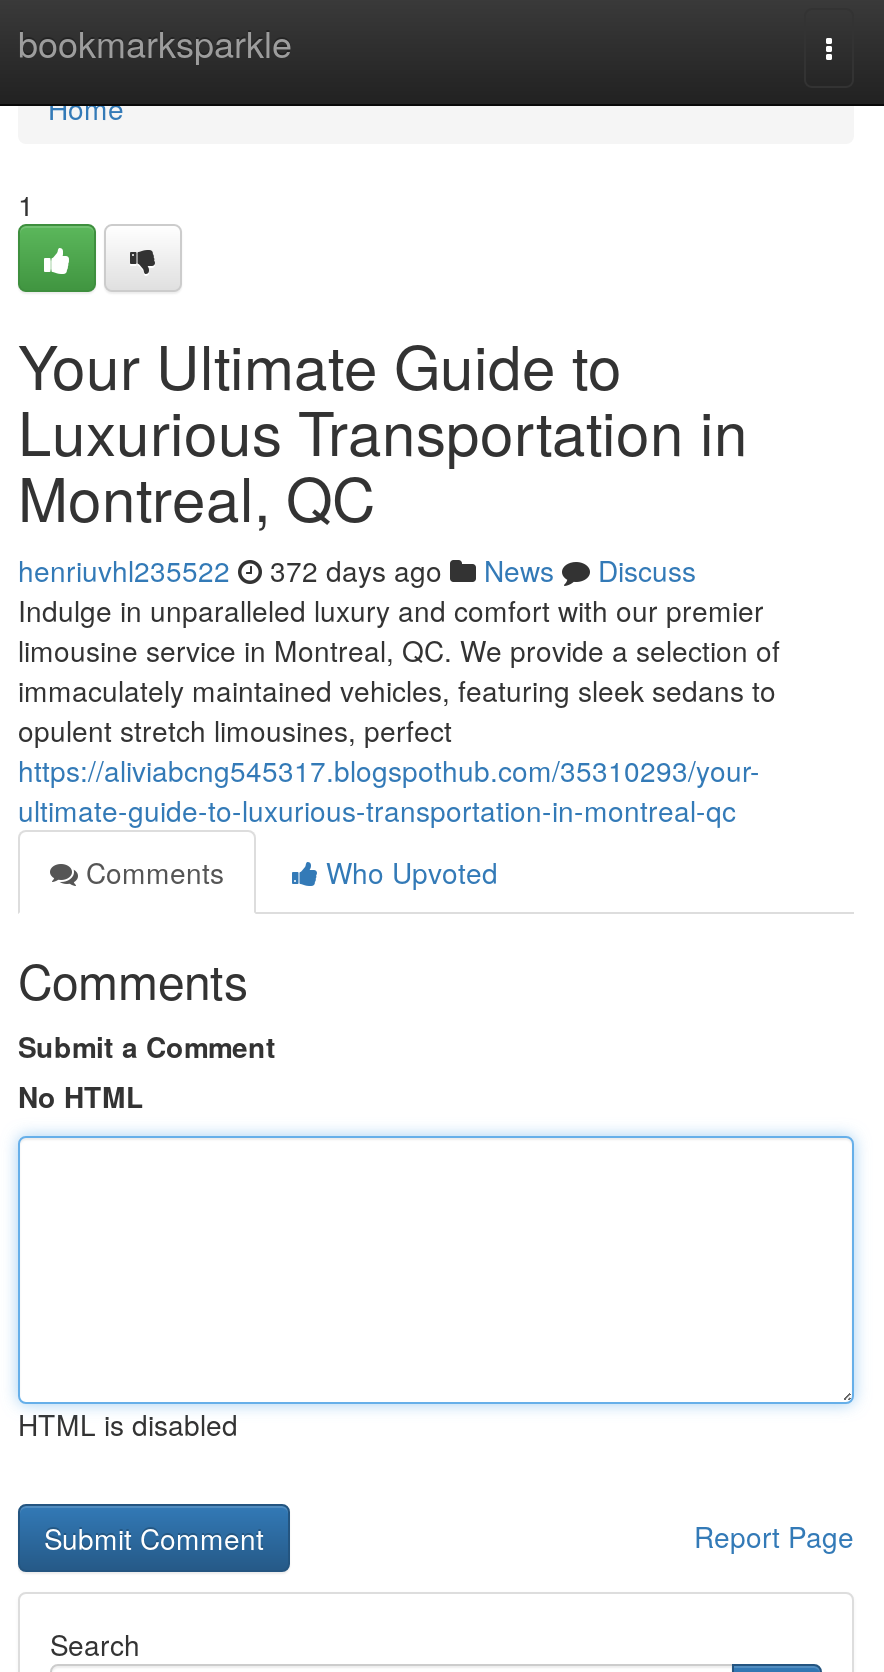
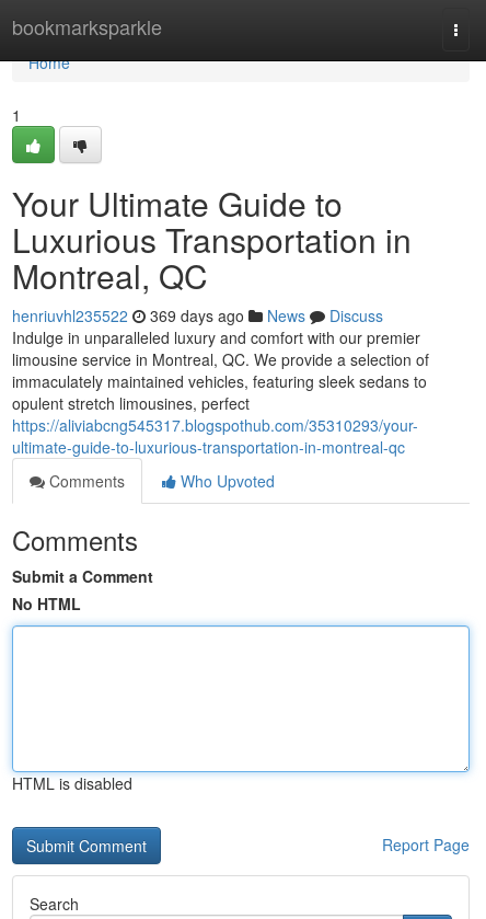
- henriuvhl235522 372 days ago News Discuss
+ henriuvhl235522 369 days ago News Discuss
